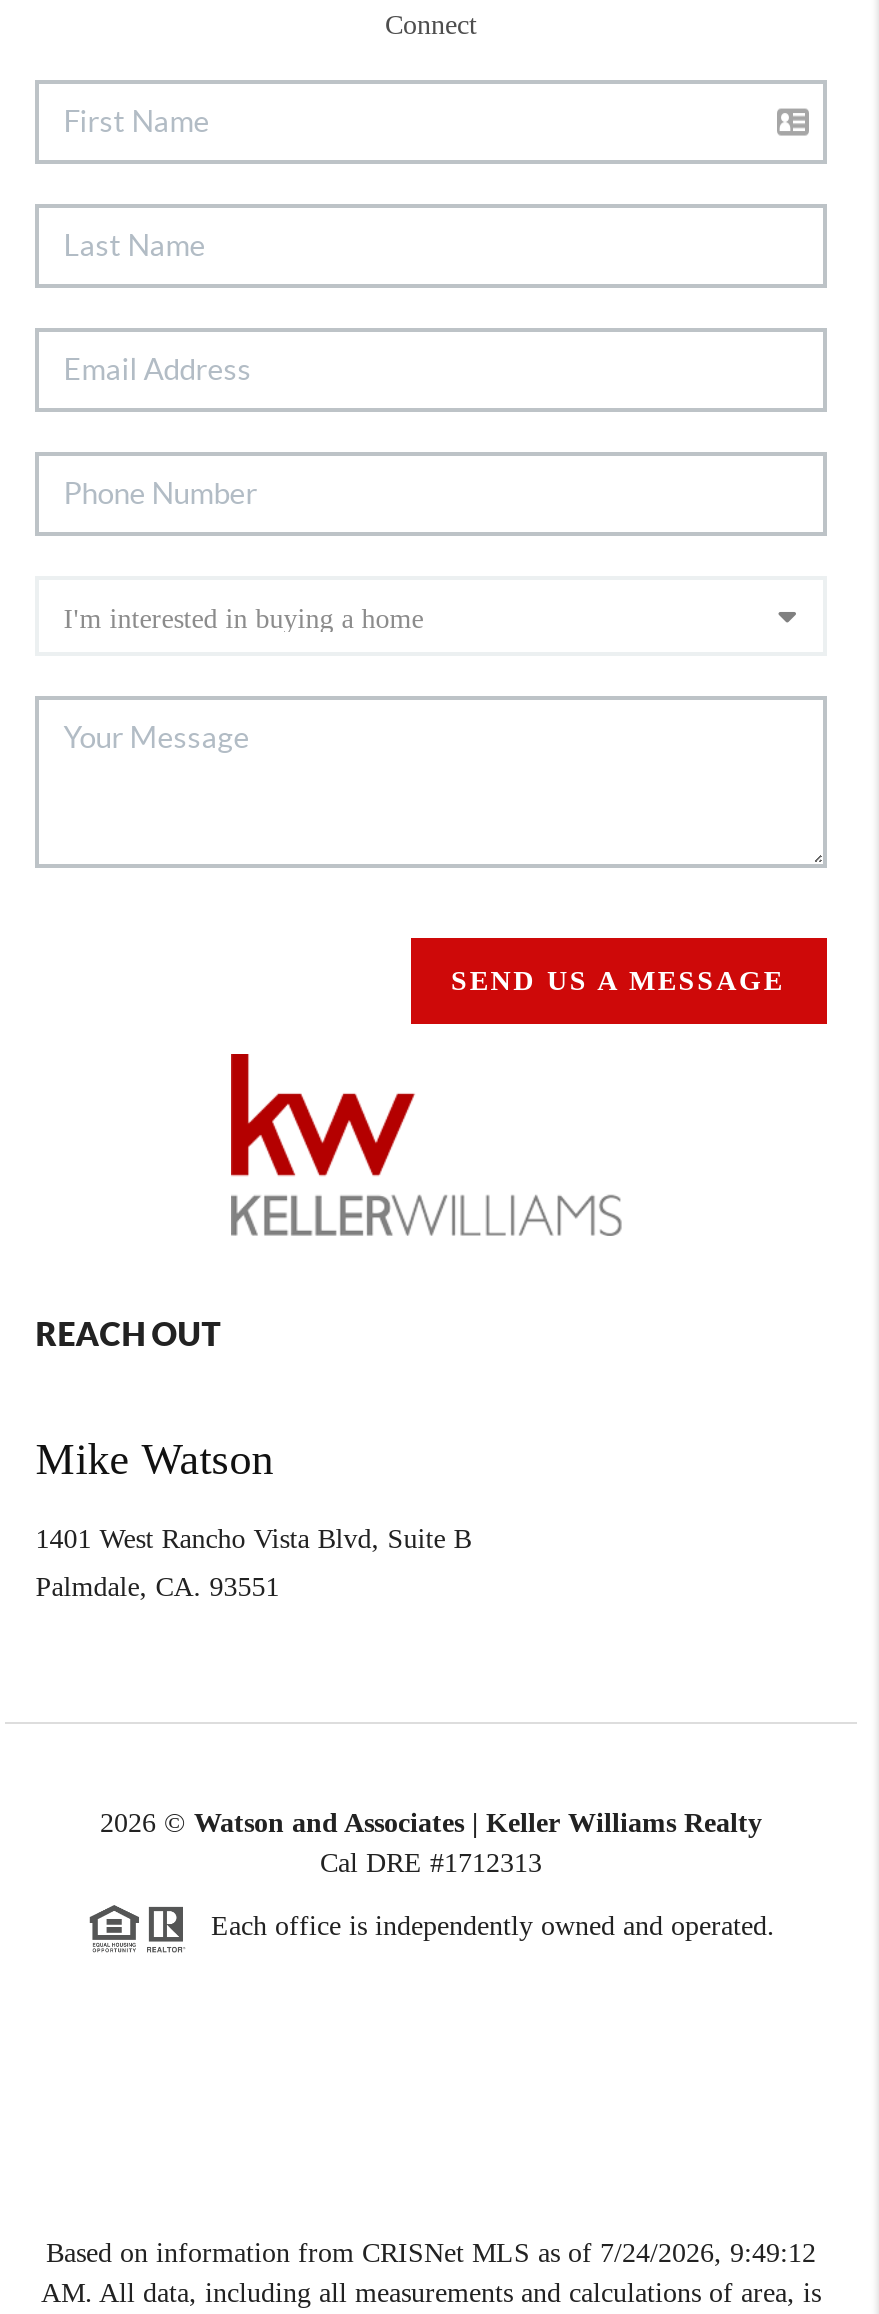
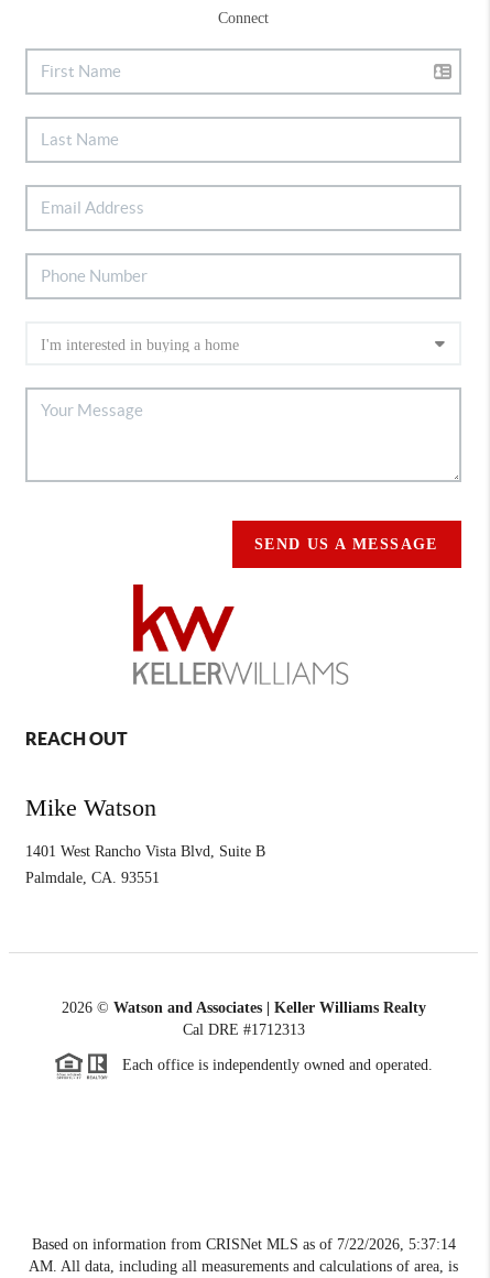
- Based on information from CRISNet MLS as of 7/24/2026, 9:49:12
+ Based on information from CRISNet MLS as of 7/22/2026, 5:37:14
